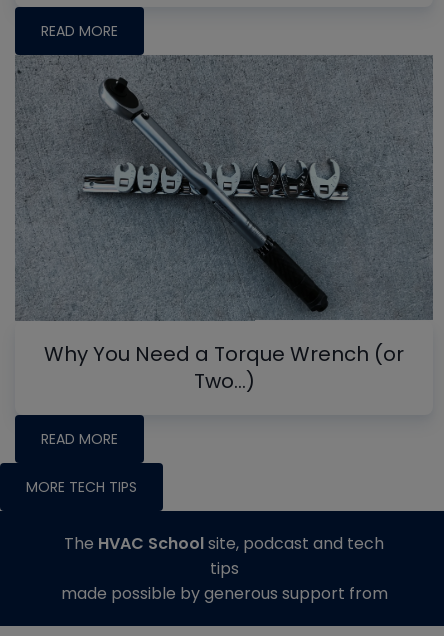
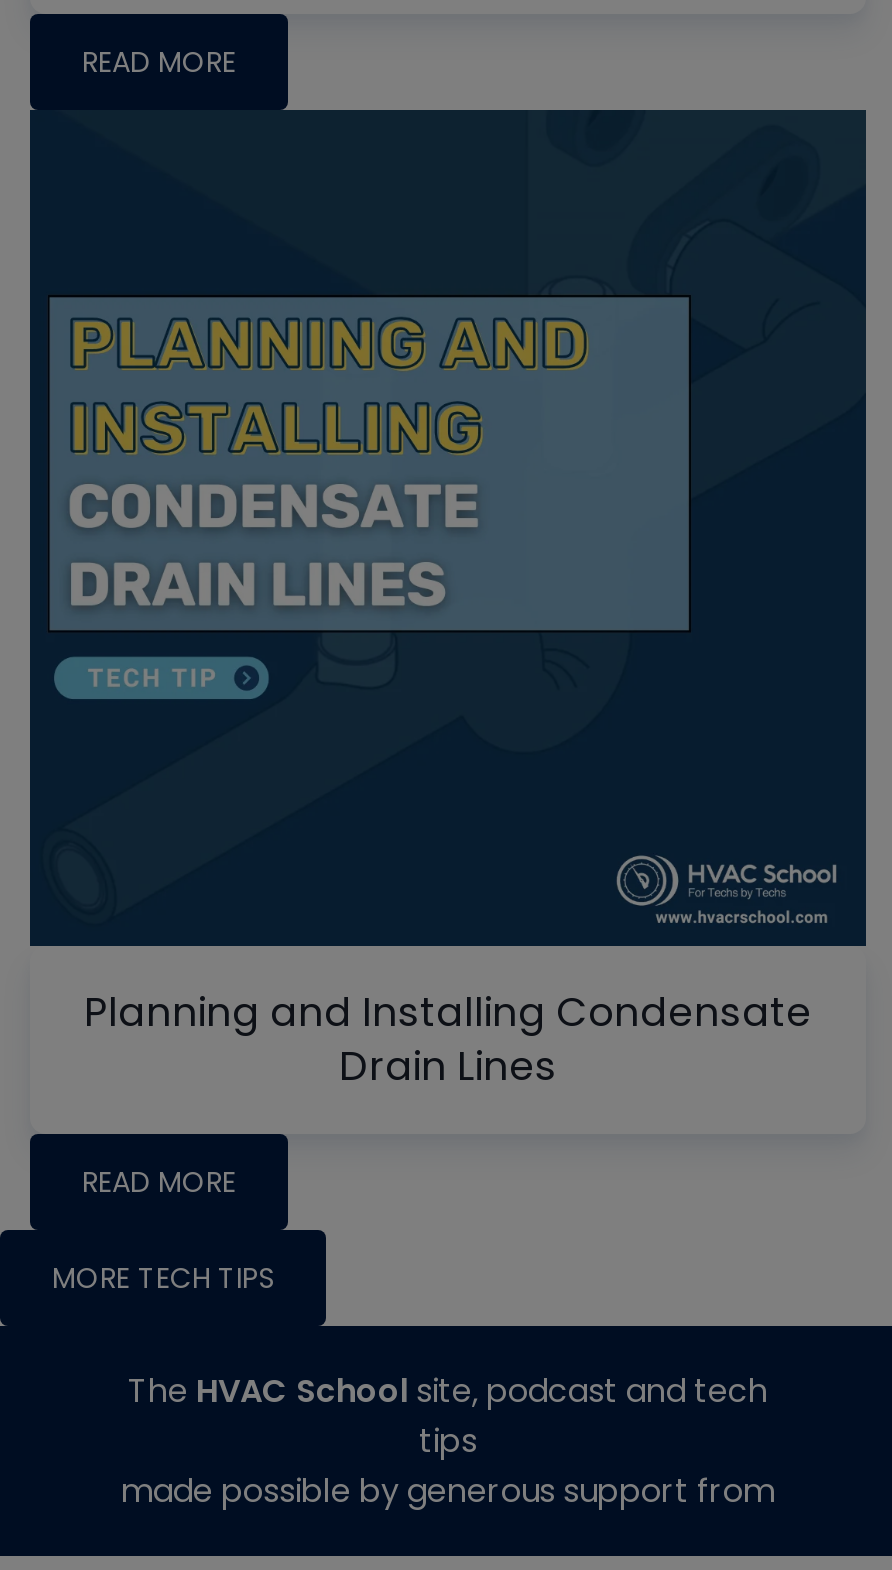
- [image]
- Why You Need a Torque Wrench (or
- Two…)
+ [image]
+ Planning and Installing Condensate
+ Drain Lines
